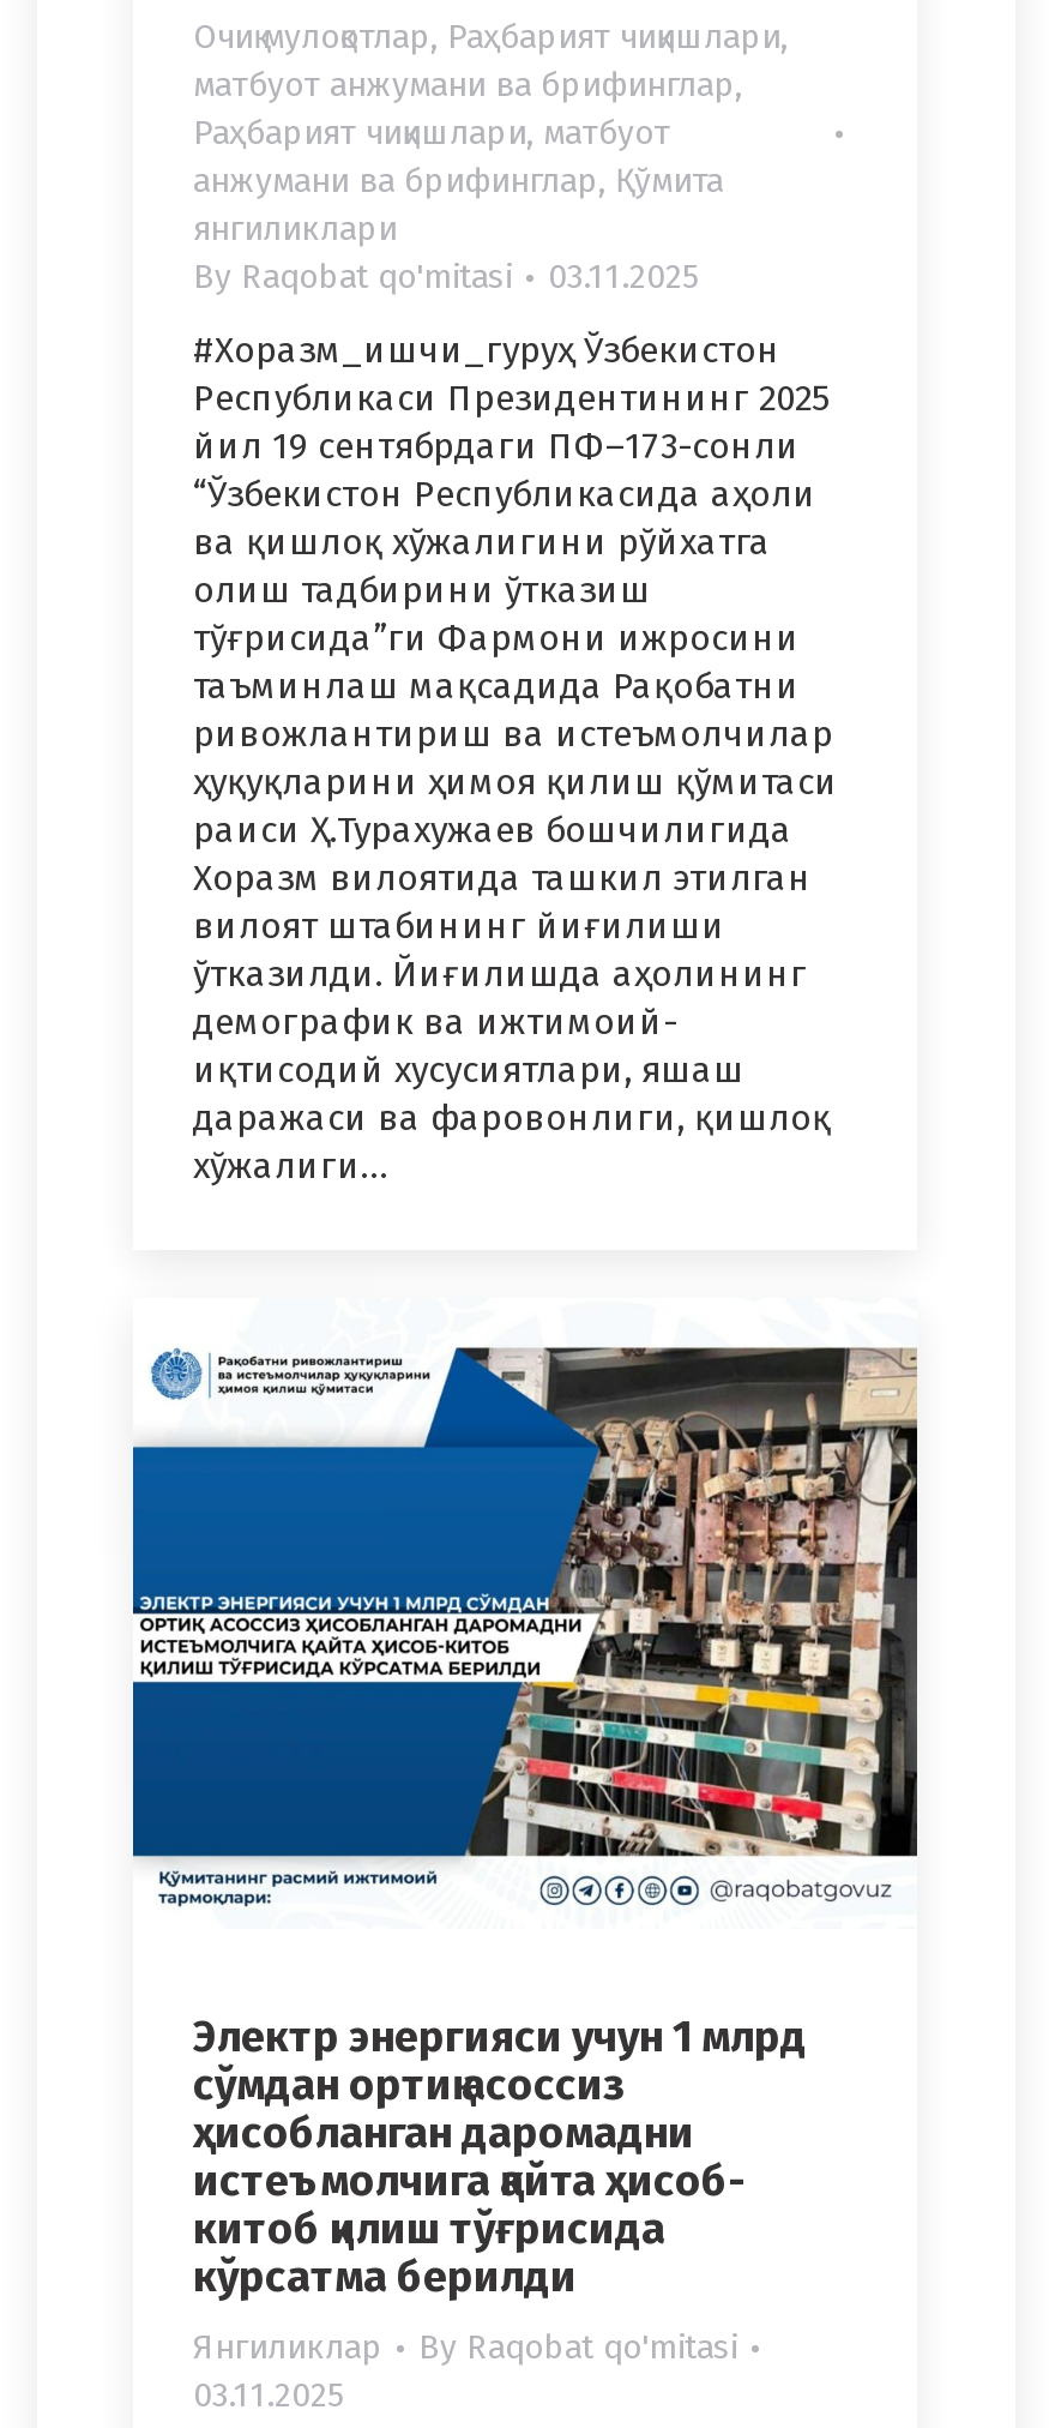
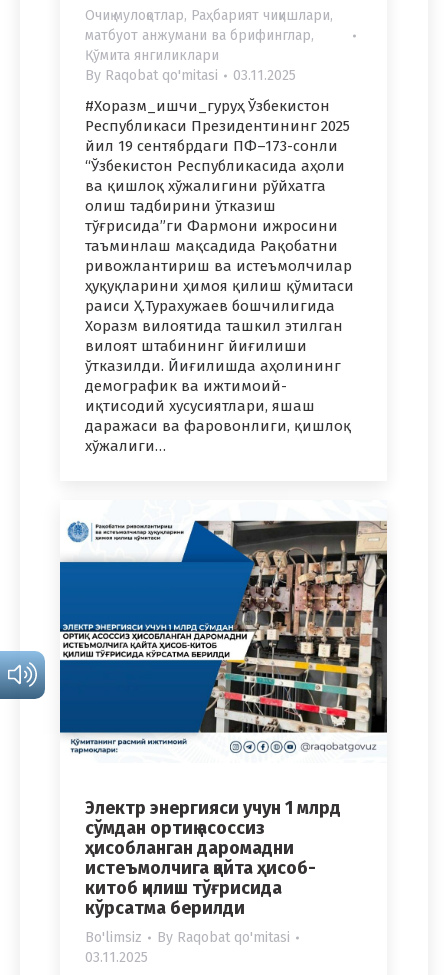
- Раҳбарият чиқишлари, матбуот
- анжумани ва брифинглар, Қўмита
- янгиликлари
+ Қўмита янгиликлари

+ [image]

- Янгиликлар
+ Bo'limsiz
